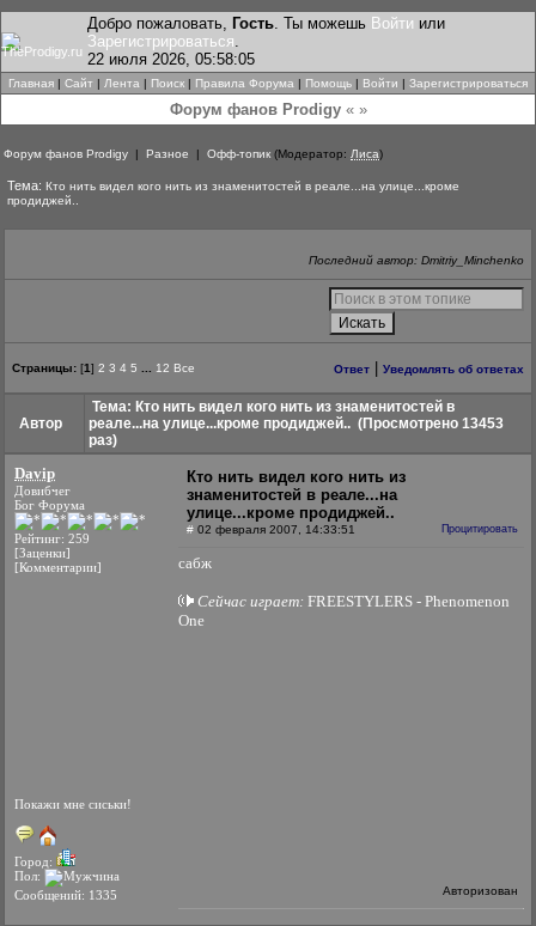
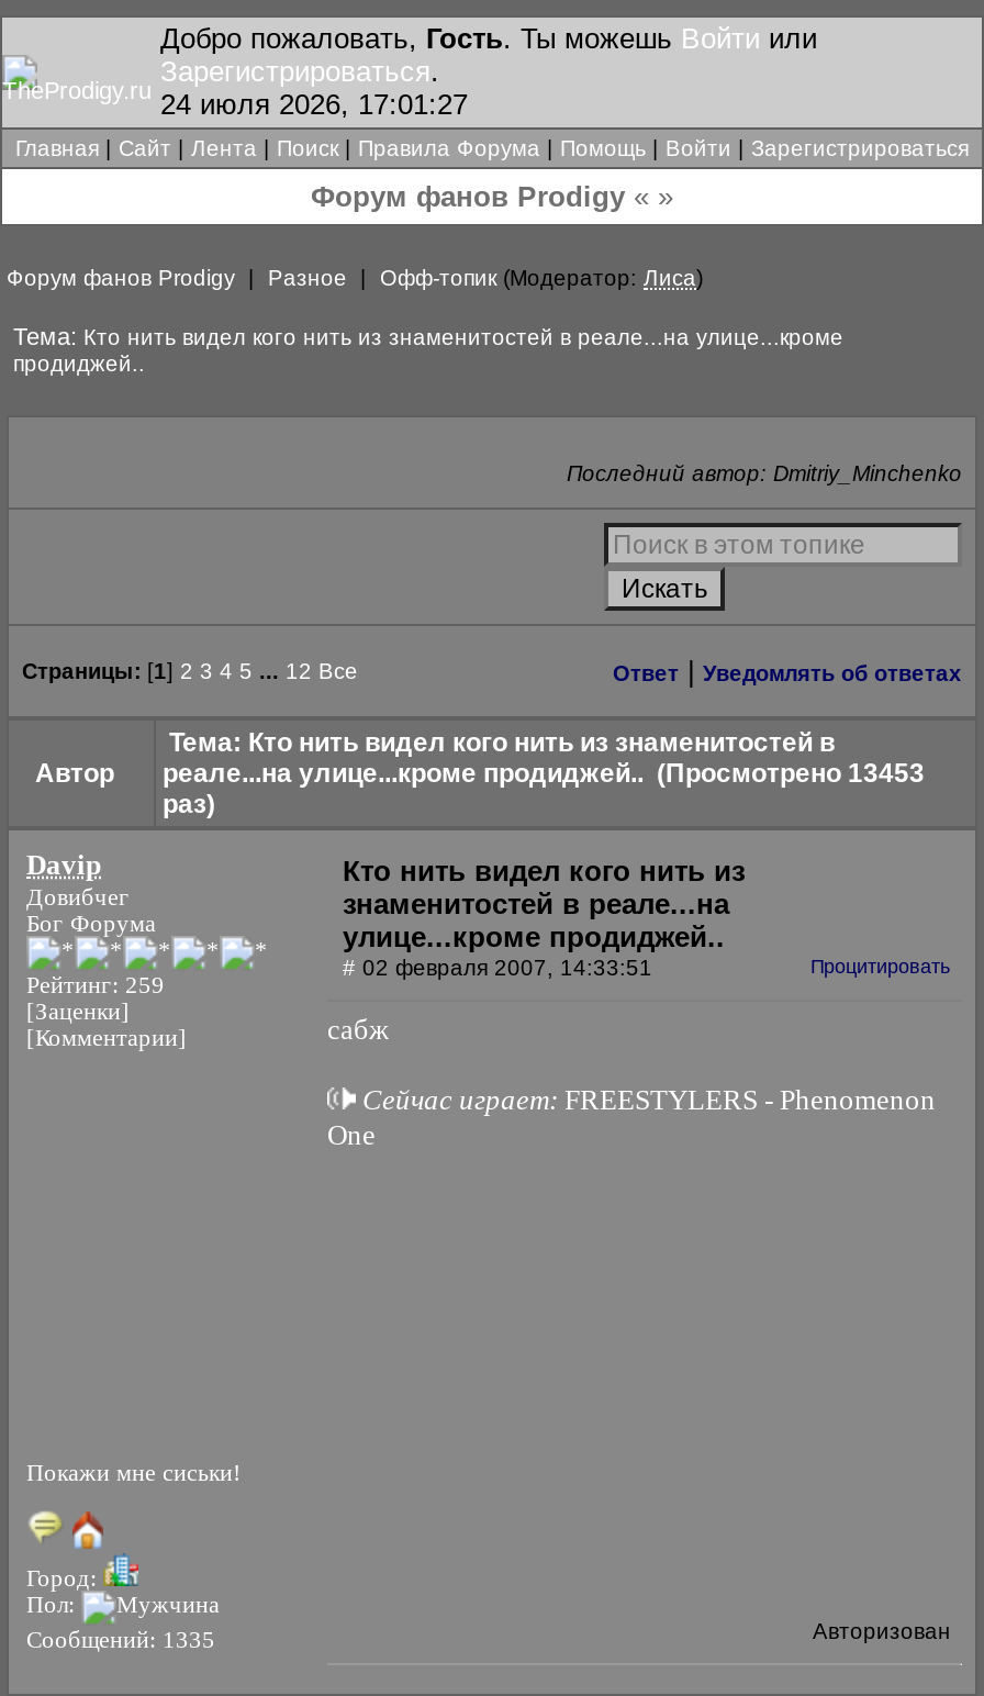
- 22 июля 2026, 05:58:05
+ 24 июля 2026, 17:01:27
